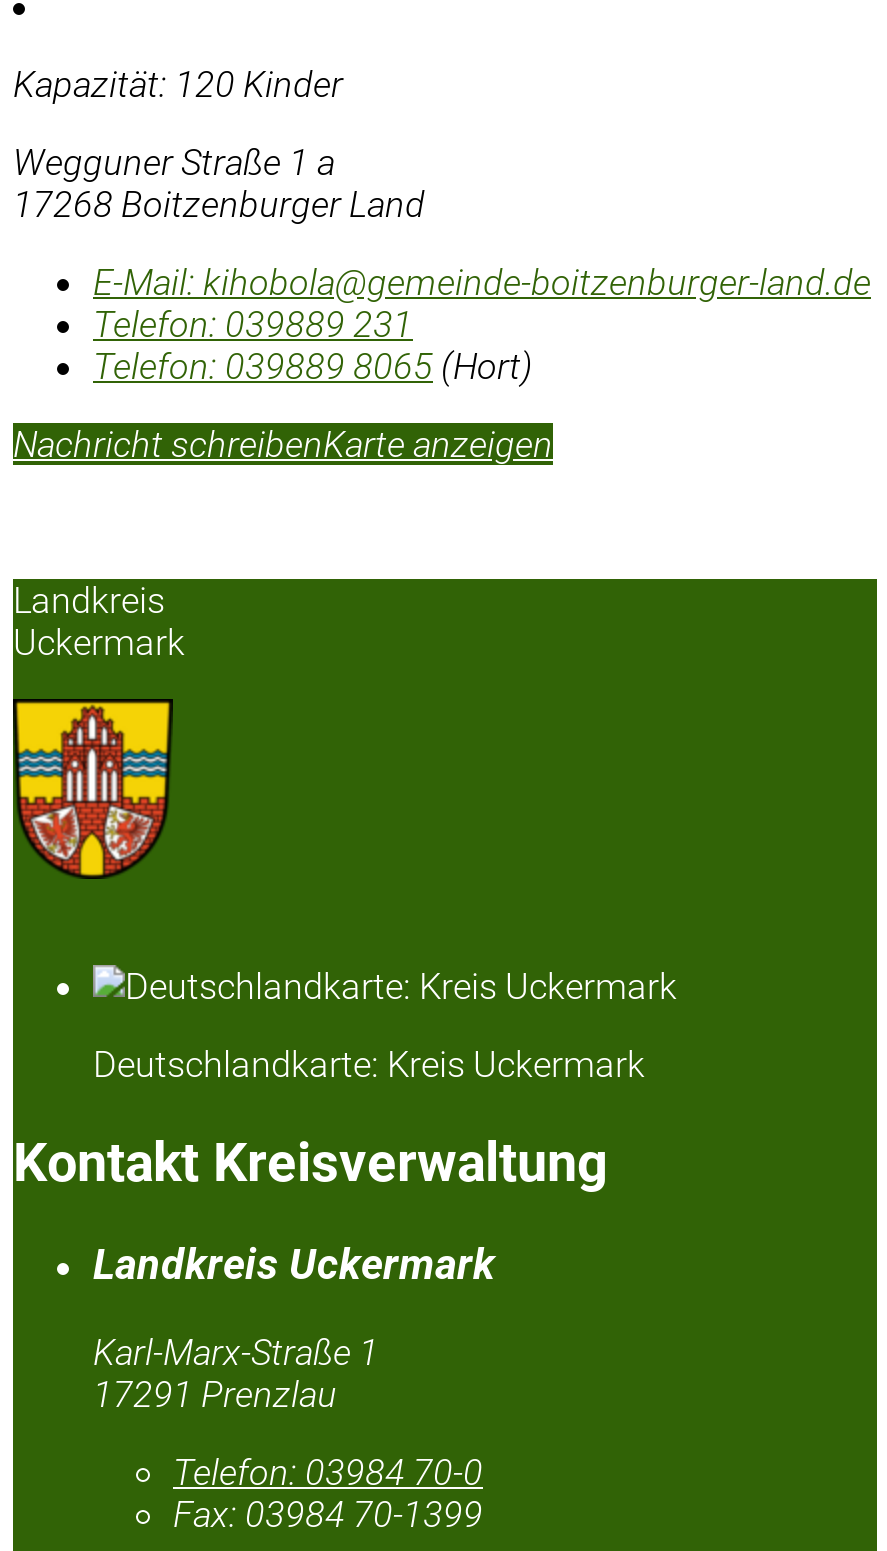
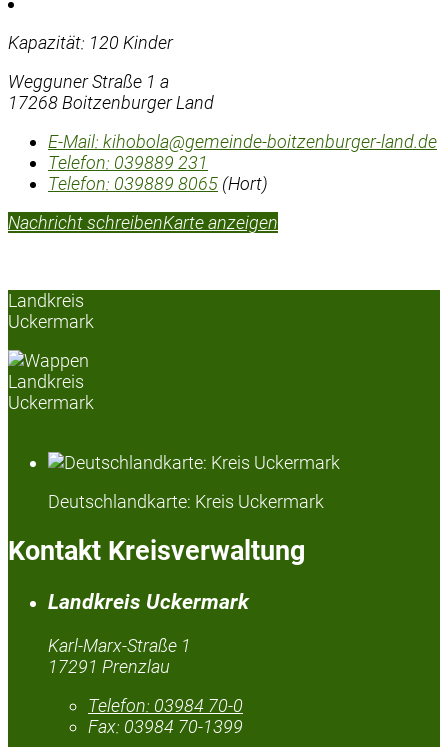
- [image]
+ [image]
